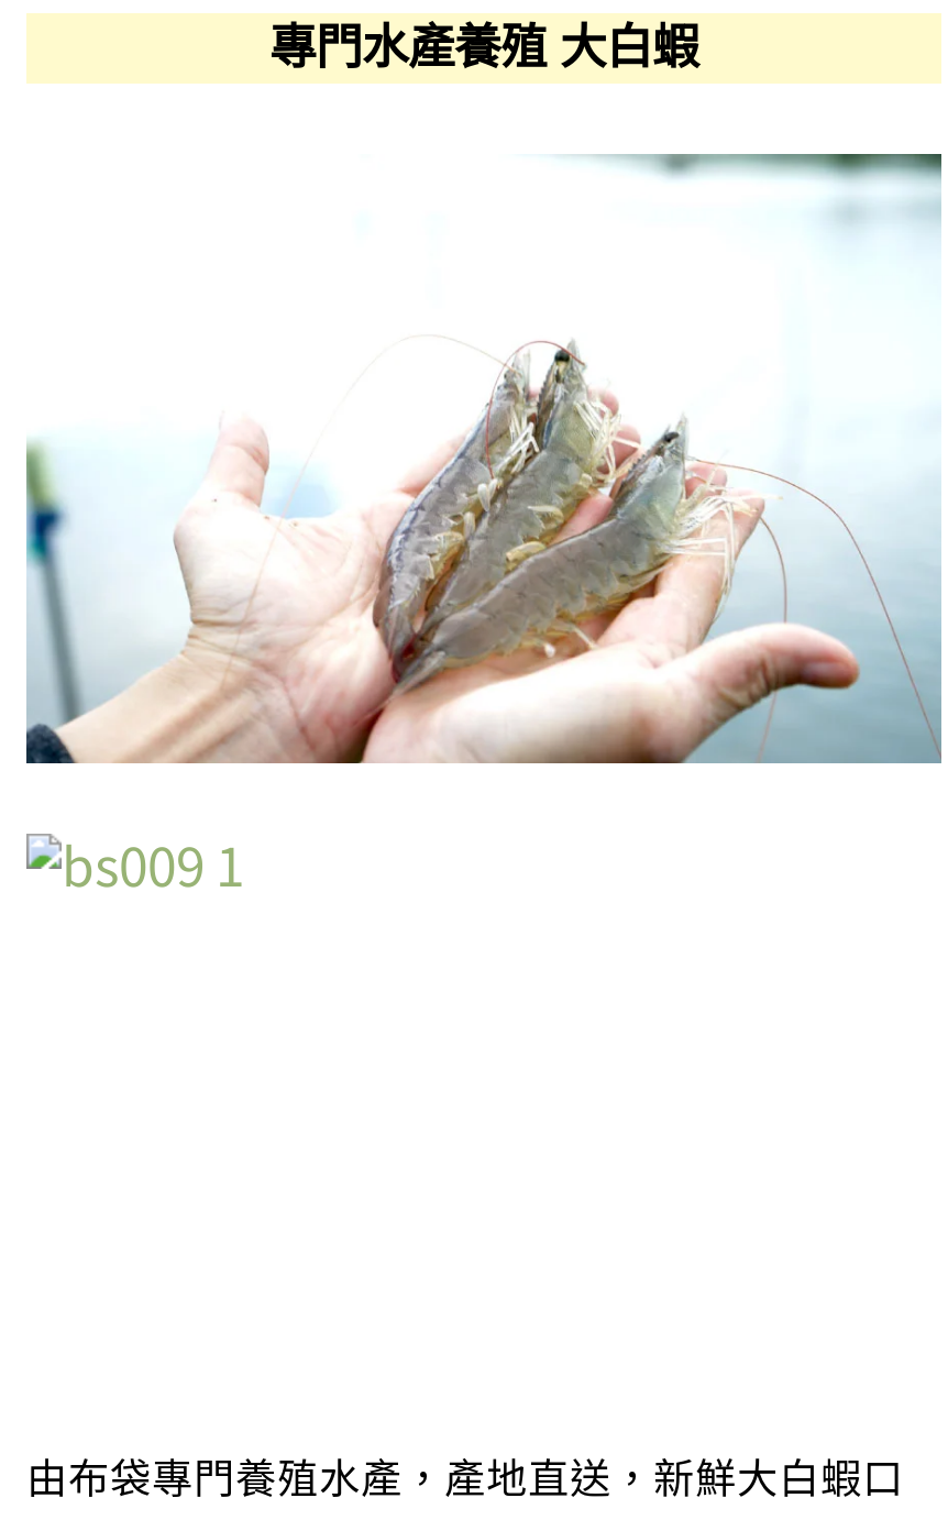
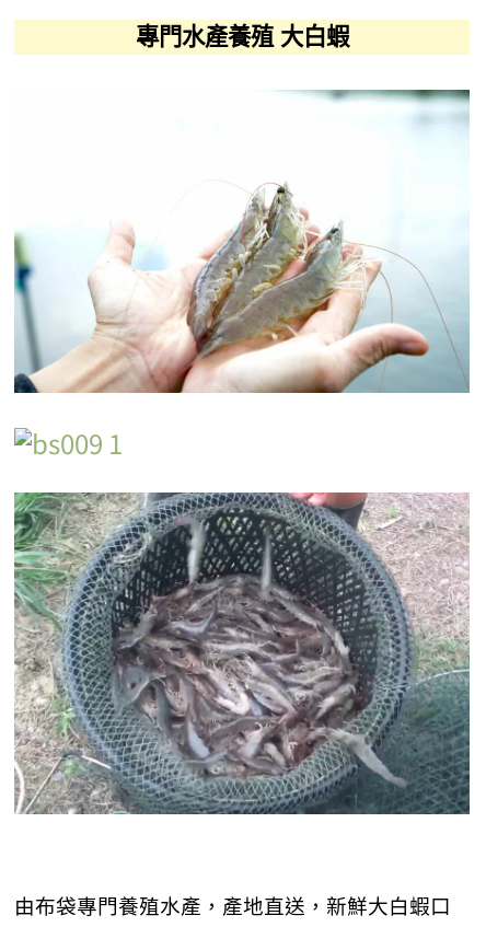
+ [image]
